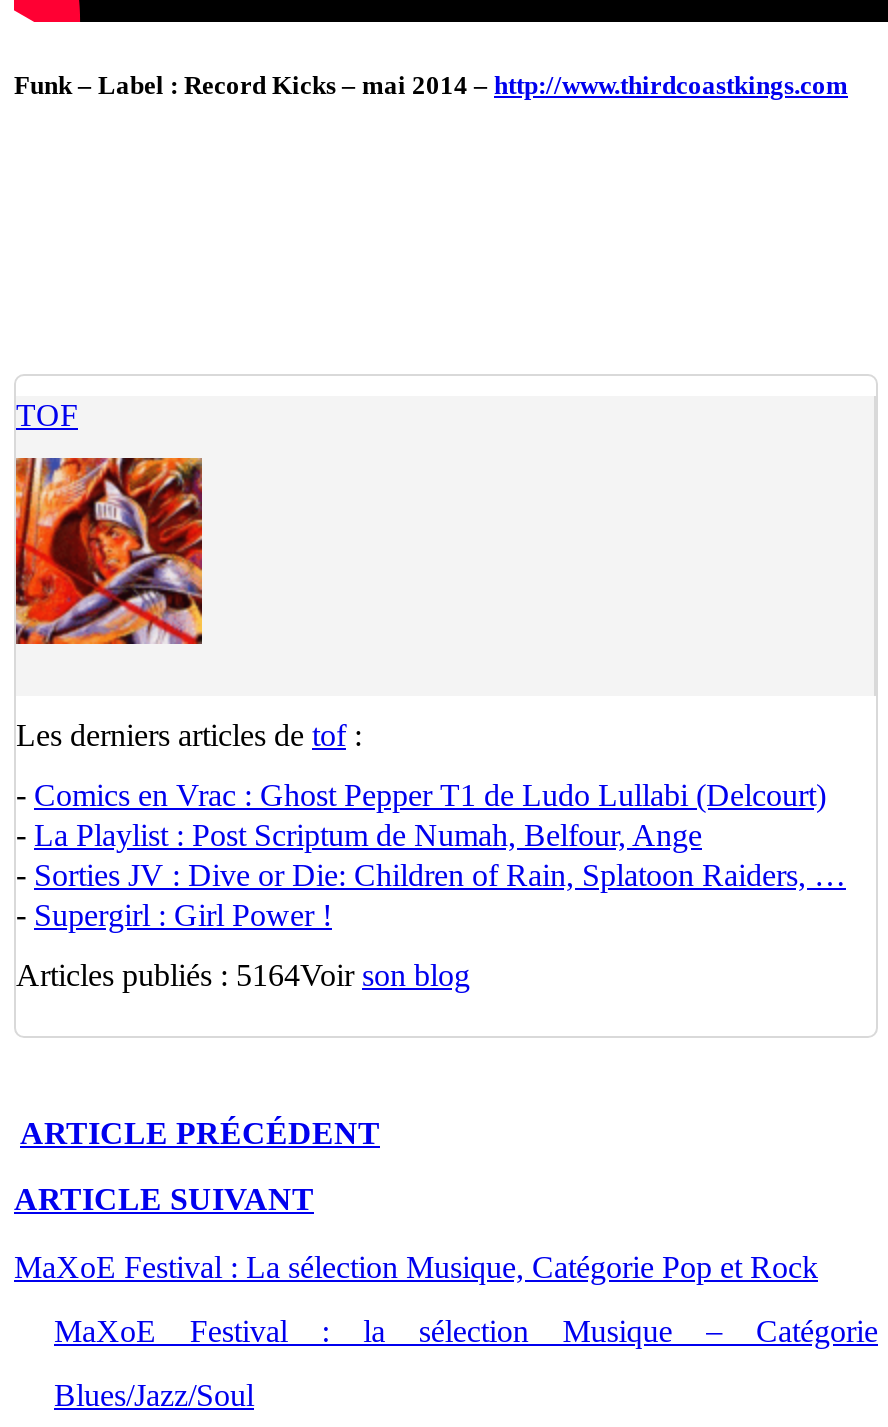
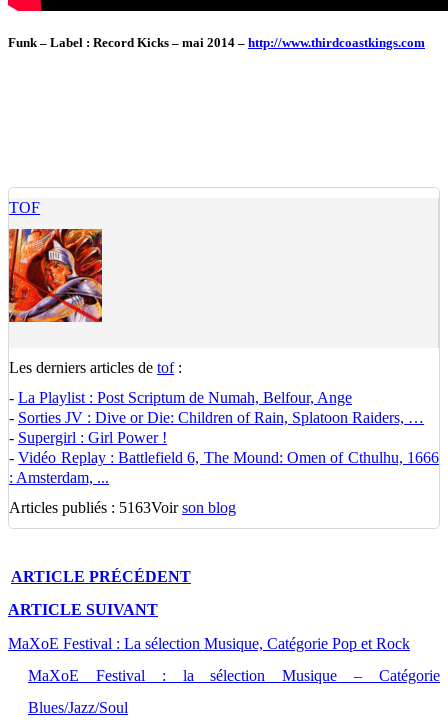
- - Comics en Vrac : Ghost Pepper T1 de Ludo Lullabi (Delcourt)

moved up: - La Playlist : Post Scriptum de Numah, Belfour, Ange | - Sorties JV : Dive or Die: Children of Rain, Splatoon Raiders, … | - Supergirl : Girl Power !

- Articles publiés : 5164Voir son blog
+ - Vidéo Replay : Battlefield 6, The Mound: Omen of Cthulhu, 1666
+ : Amsterdam, ...
+ Articles publiés : 5163Voir son blog
